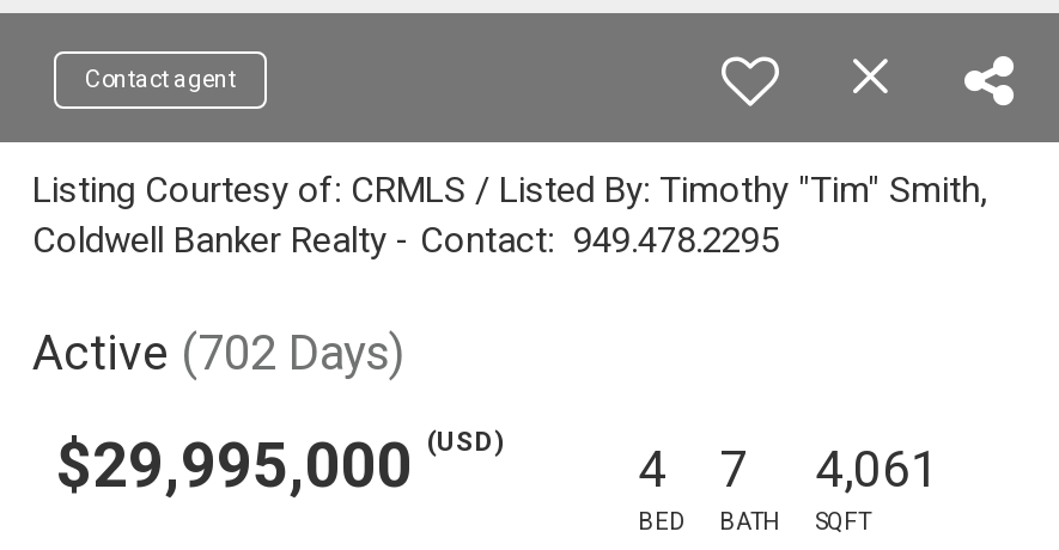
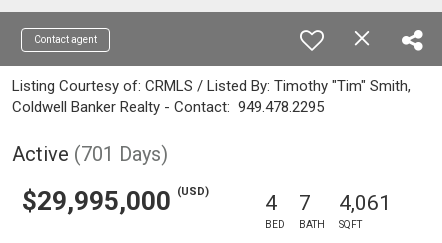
- Active (702 Days)
+ Active (701 Days)
